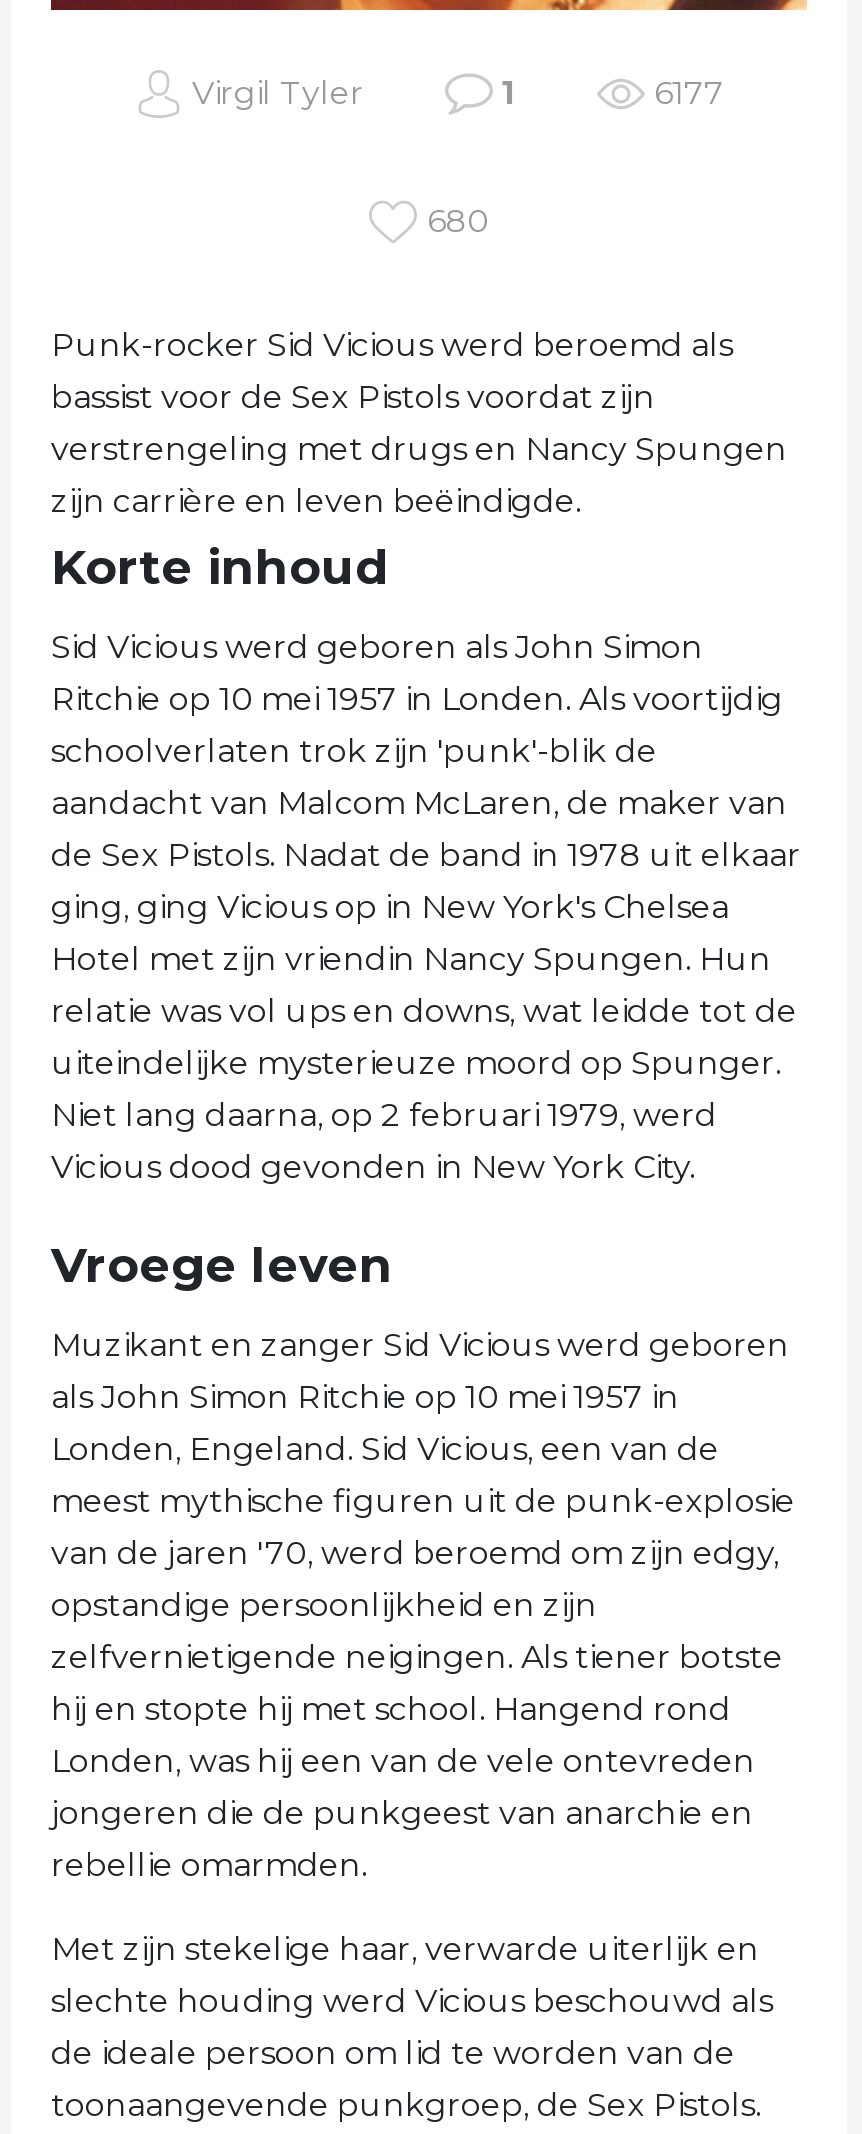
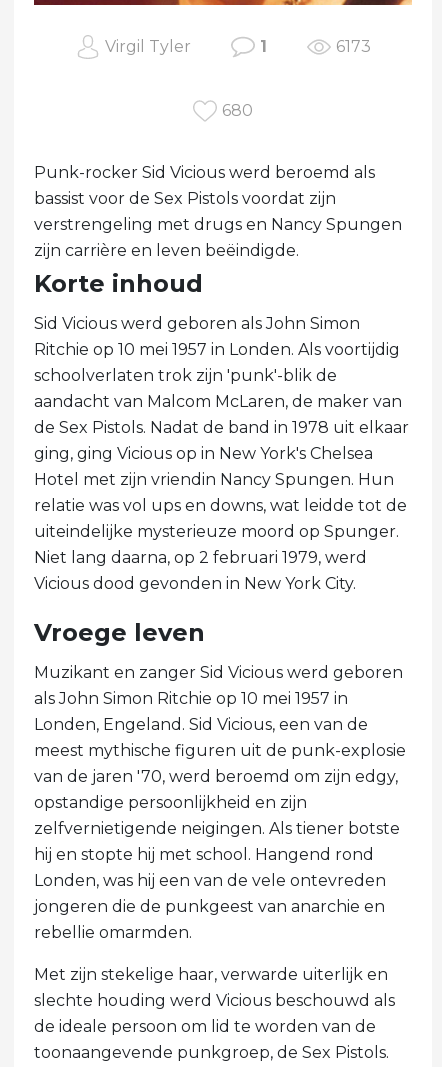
- 6177
+ 6173
